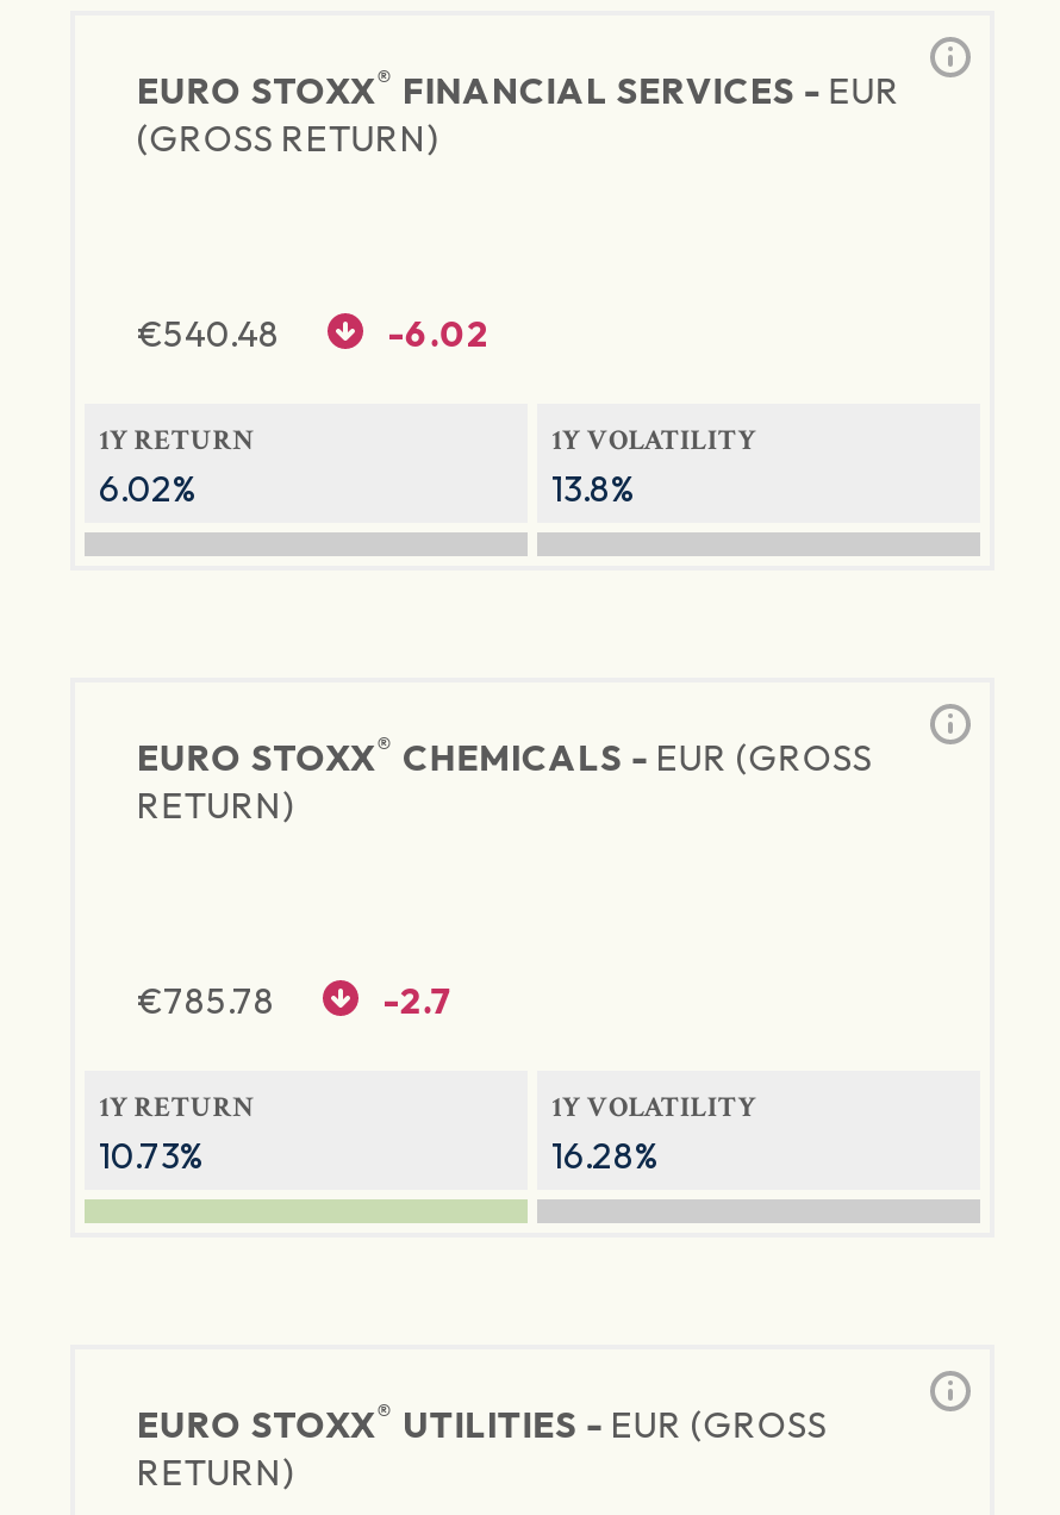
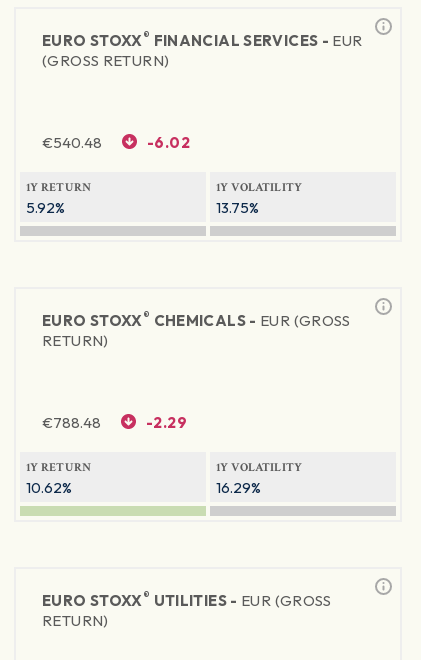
- 6.02%
+ 5.92%

- 13.8%
+ 13.75%

- €785.78
+ €788.48

- -2.7
+ -2.29

- 10.73%
+ 10.62%

- 16.28%
+ 16.29%
